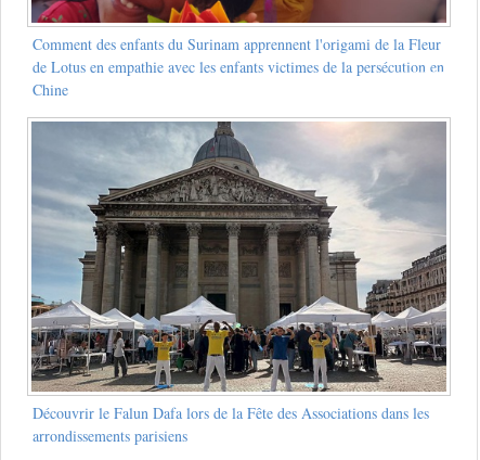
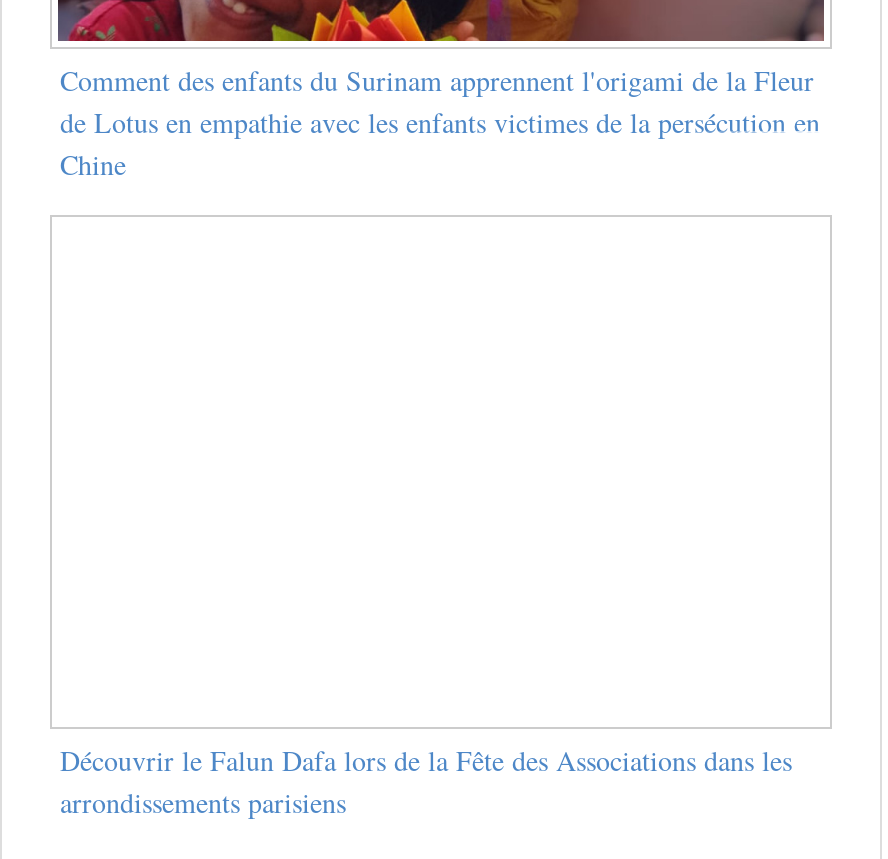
- [image]
